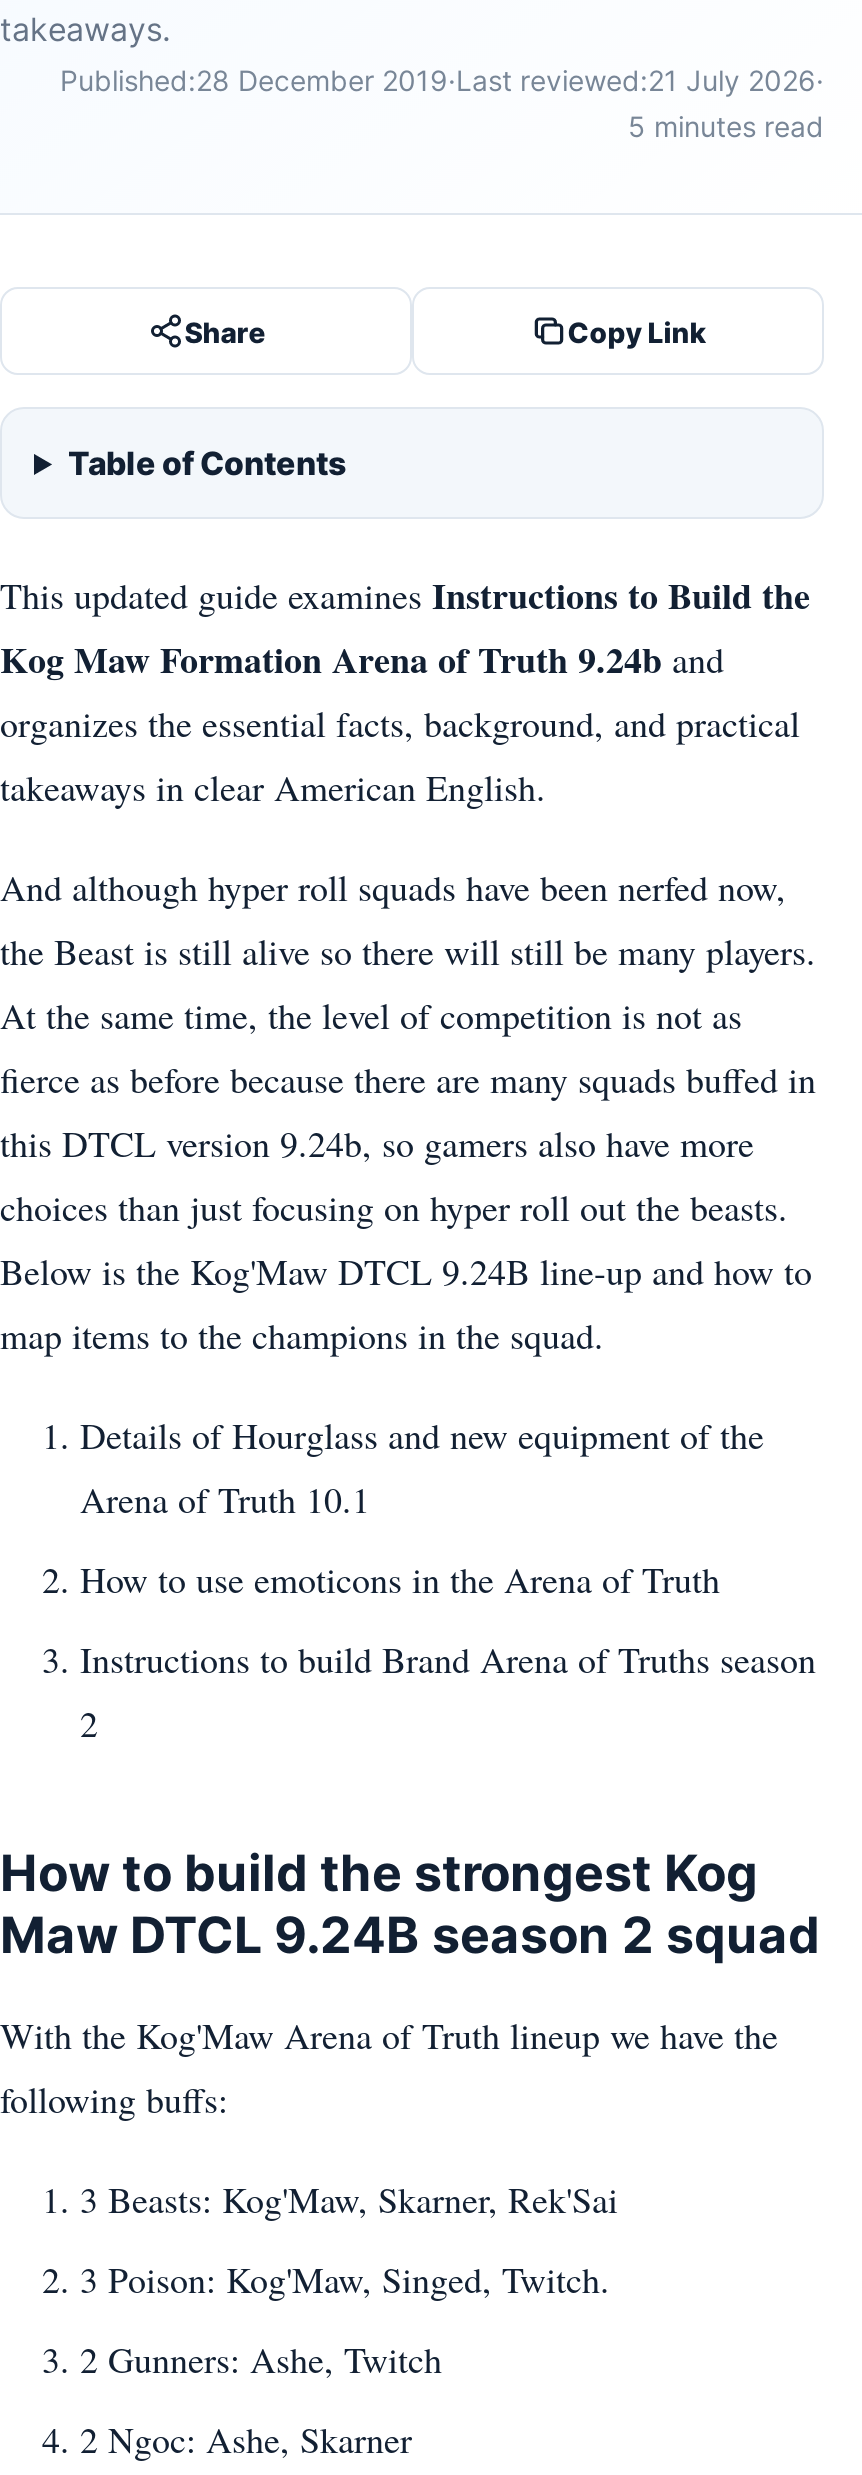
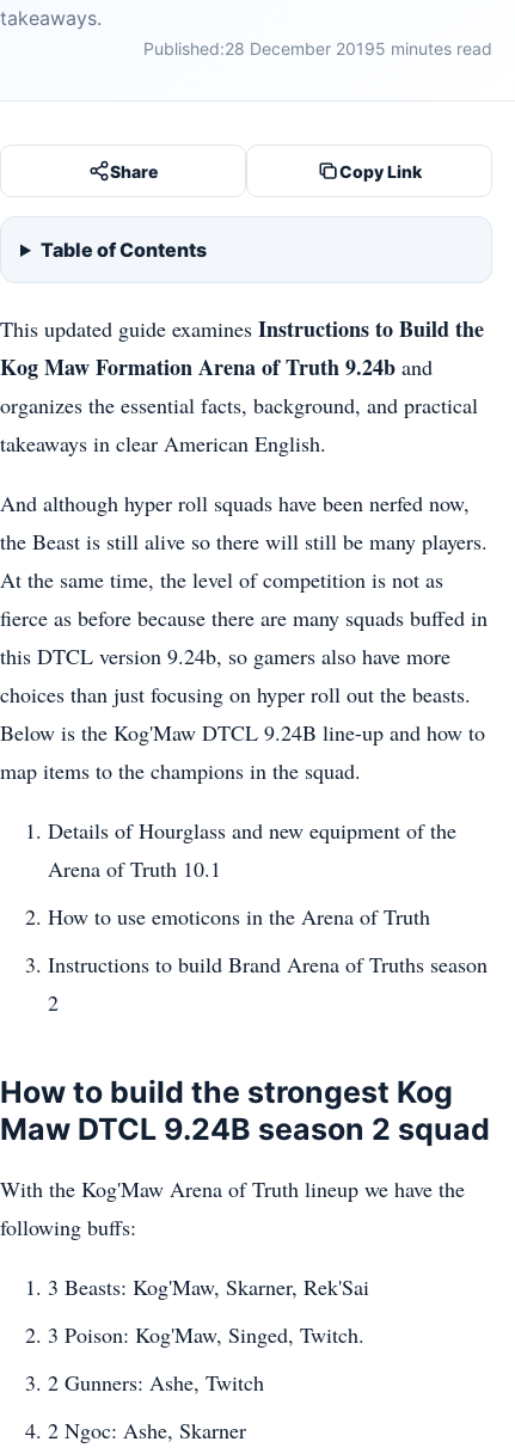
- Published:28 December 2019·Last reviewed:21 July 2026·
- 5 minutes read
+ Published:28 December 20195 minutes read
